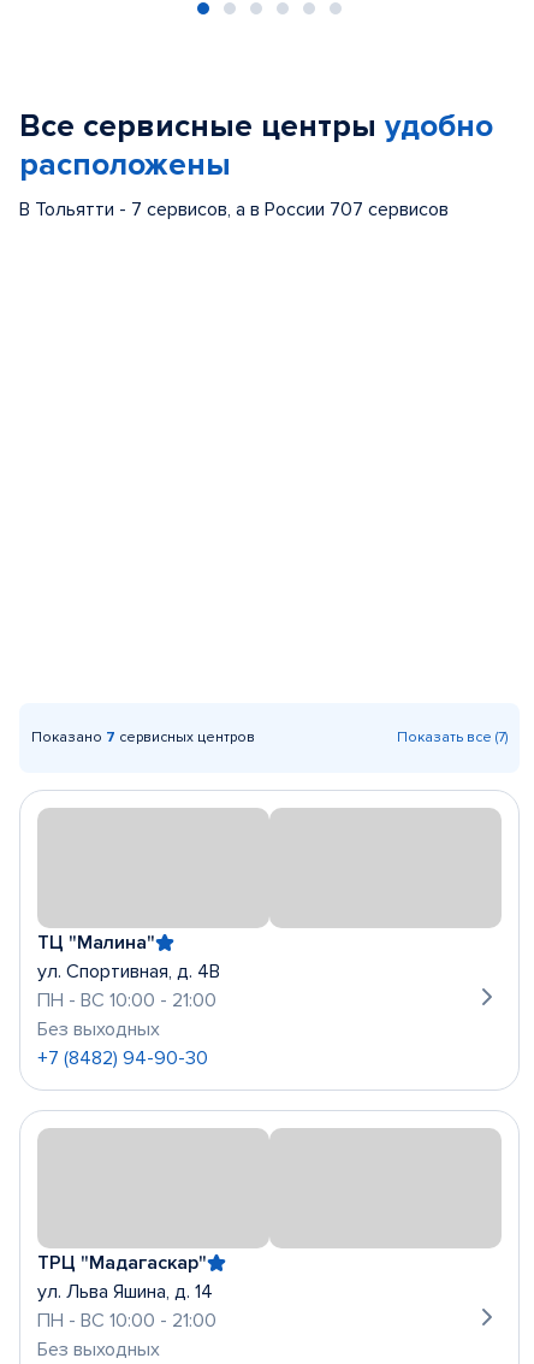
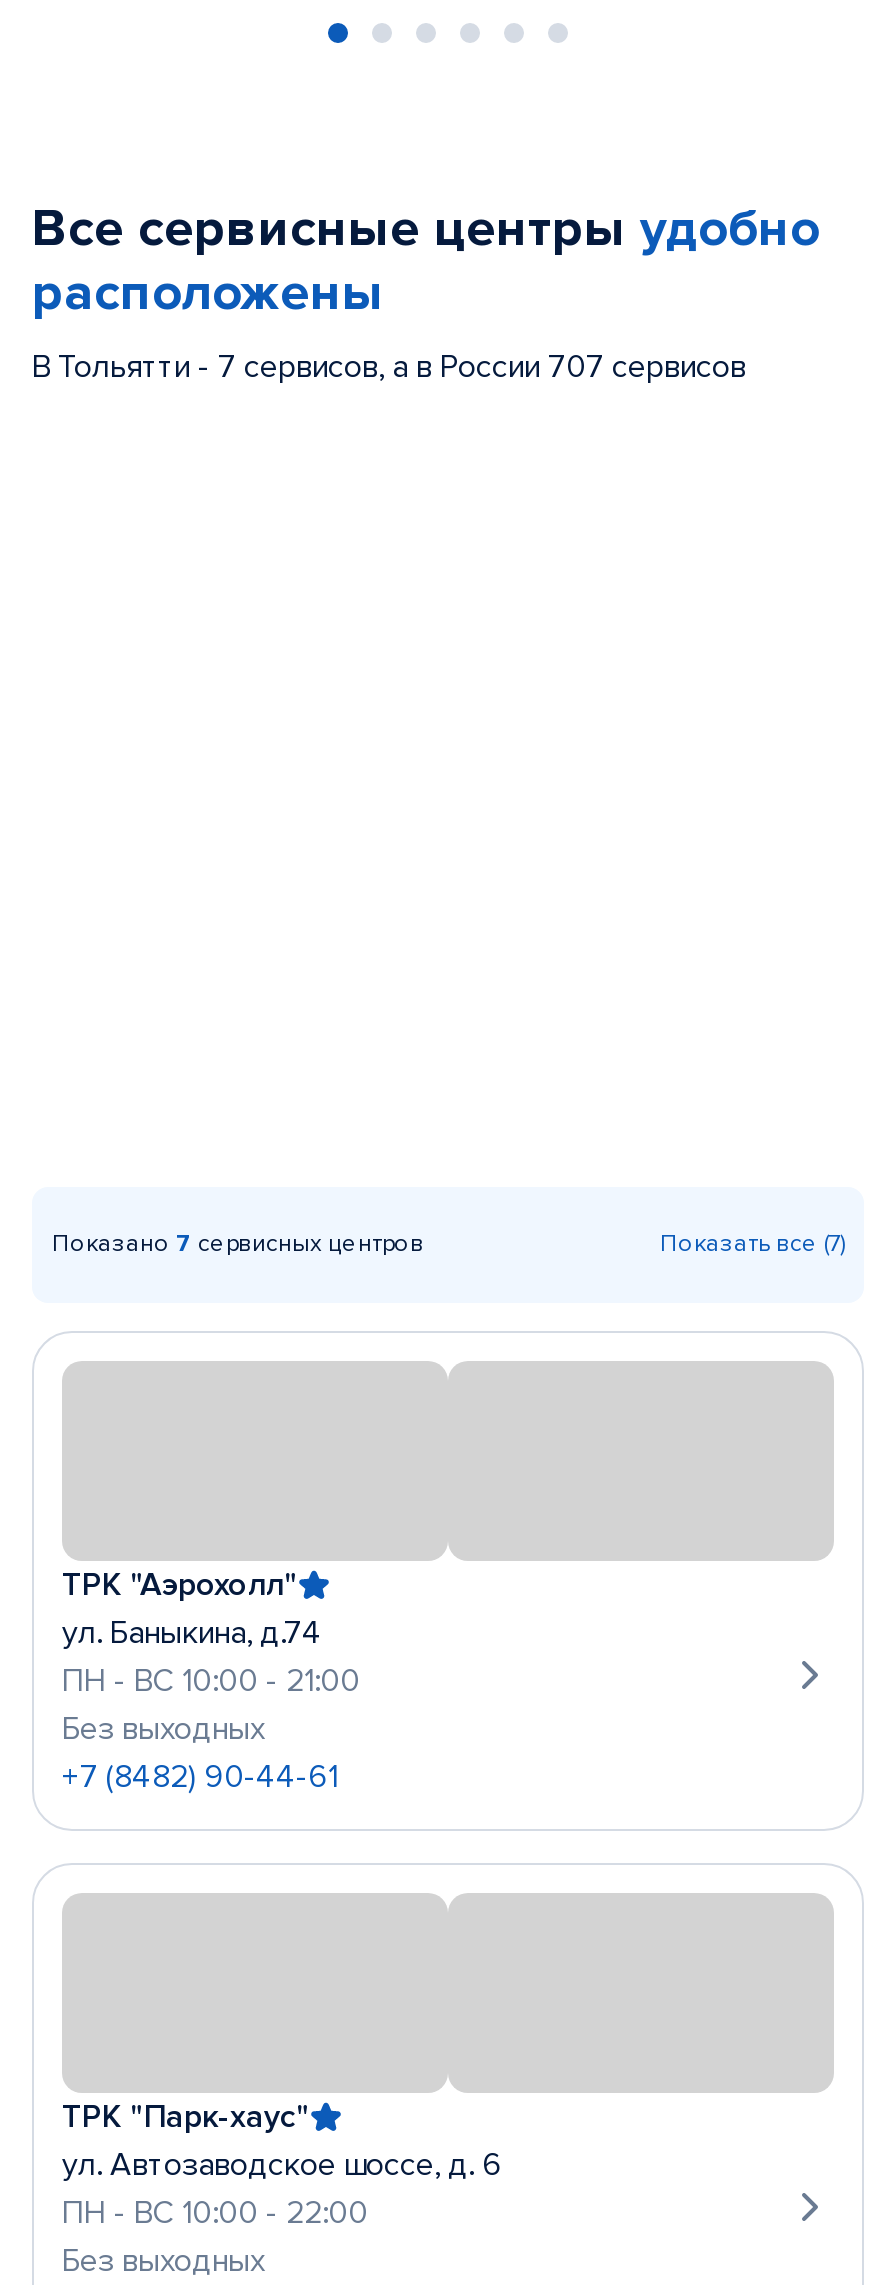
- ТЦ "Малина"
- ул. Спортивная, д. 4В
+ ТРК "Аэрохолл"
+ ул. Баныкина, д.74

- +7 (8482) 94-90-30
+ +7 (8482) 90-44-61

- ТРЦ "Мадагаскар"
- ул. Льва Яшина, д. 14
- ПН - ВС 10:00 - 21:00
+ ТРК "Парк-хаус"
+ ул. Автозаводское шоссе, д. 6
+ ПН - ВС 10:00 - 22:00
